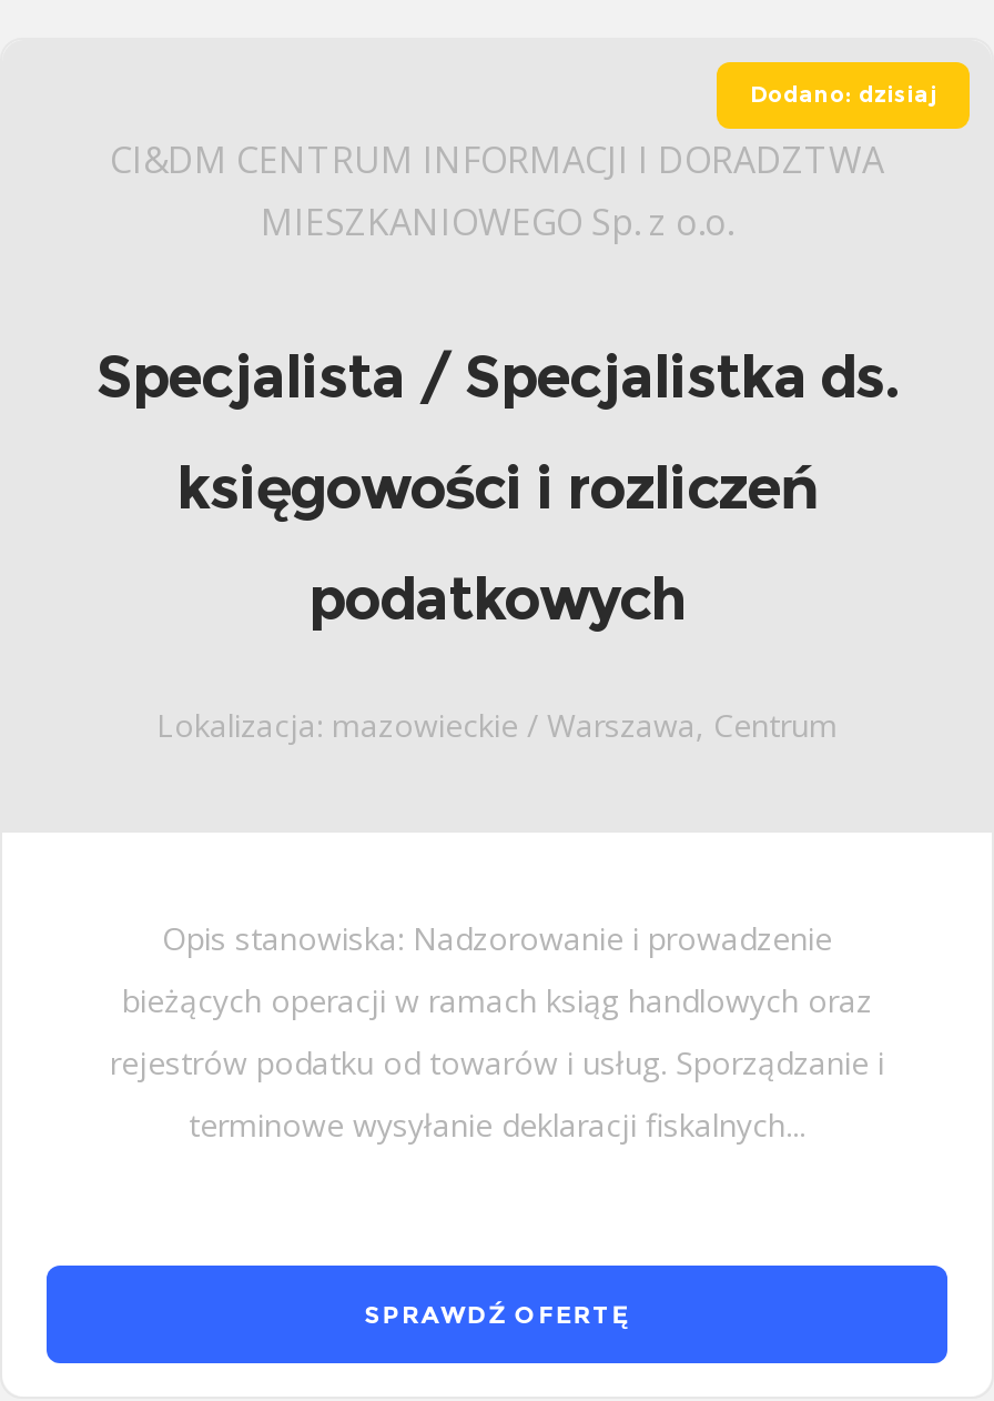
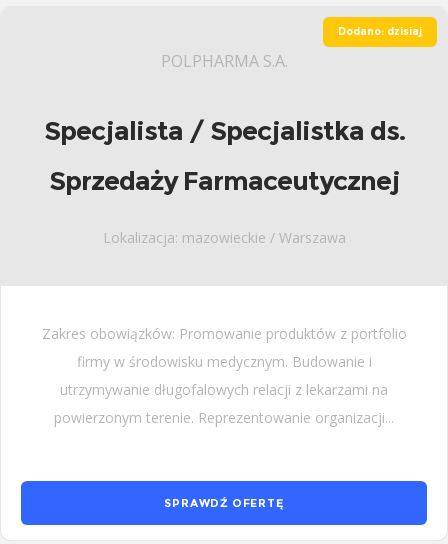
- CI&DM CENTRUM INFORMACJI I DORADZTWA
- MIESZKANIOWEGO Sp. z o.o.
+ POLPHARMA S.A.

- księgowości i rozliczeń
- podatkowych
- Lokalizacja: mazowieckie / Warszawa, Centrum
+ Sprzedaży Farmaceutycznej
+ Lokalizacja: mazowieckie / Warszawa

- Opis stanowiska: Nadzorowanie i prowadzenie
- bieżących operacji w ramach ksiąg handlowych oraz
- rejestrów podatku od towarów i usług. Sporządzanie i
- terminowe wysyłanie deklaracji fiskalnych...
+ Zakres obowiązków: Promowanie produktów z portfolio
+ firmy w środowisku medycznym. Budowanie i
+ utrzymywanie długofalowych relacji z lekarzami na
+ powierzonym terenie. Reprezentowanie organizacji...
